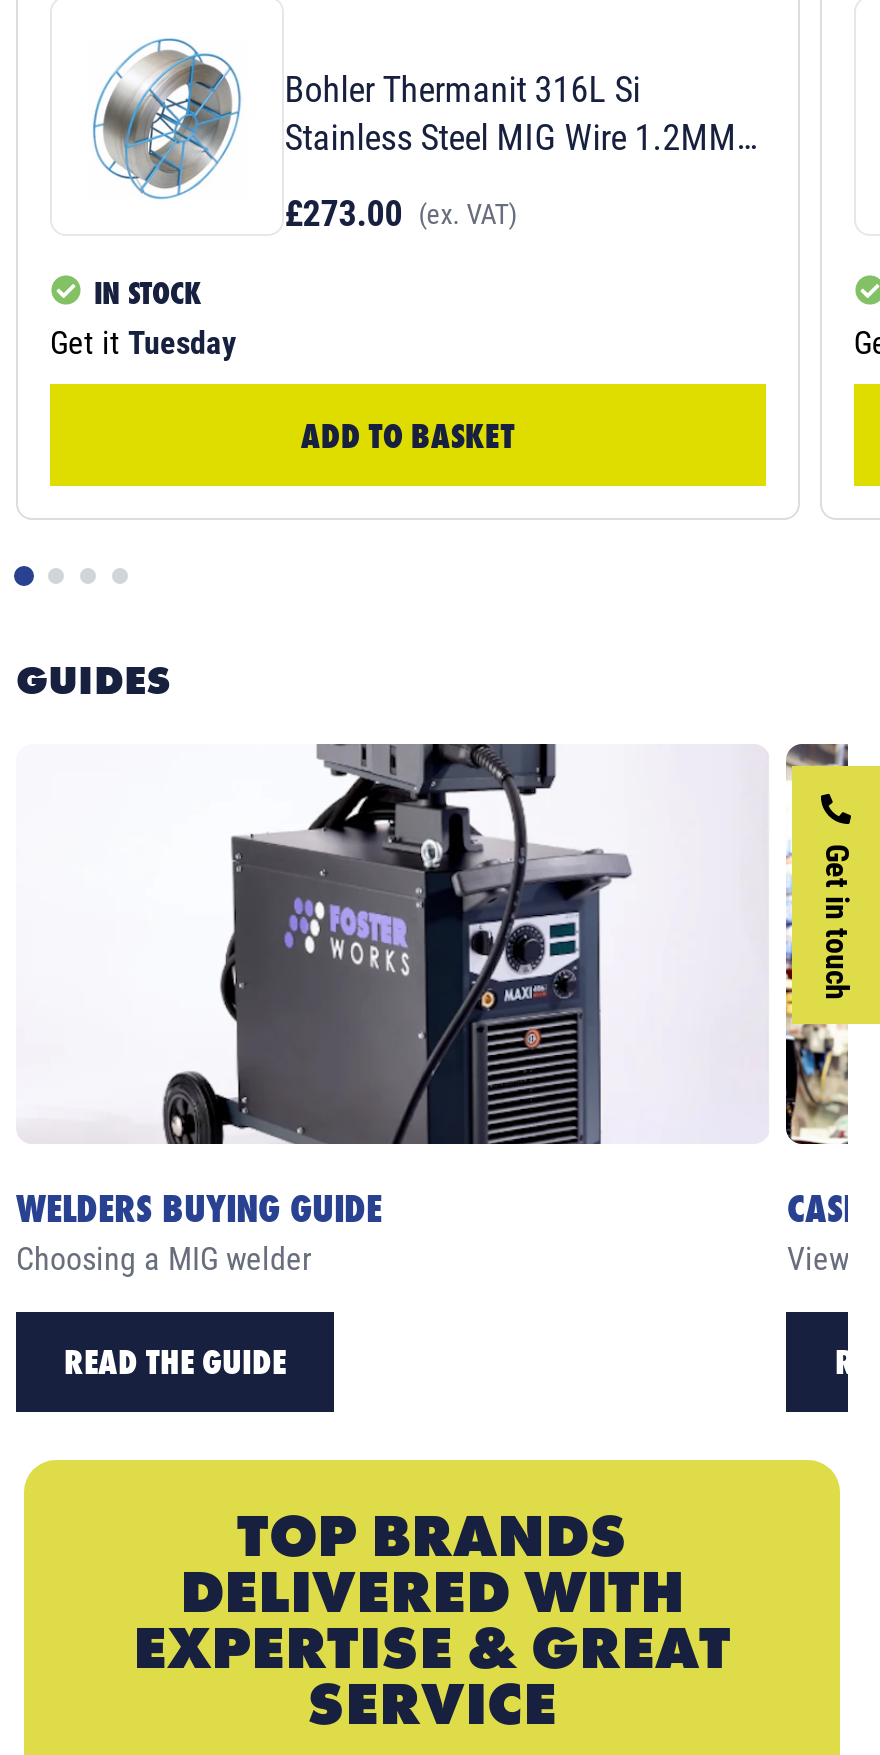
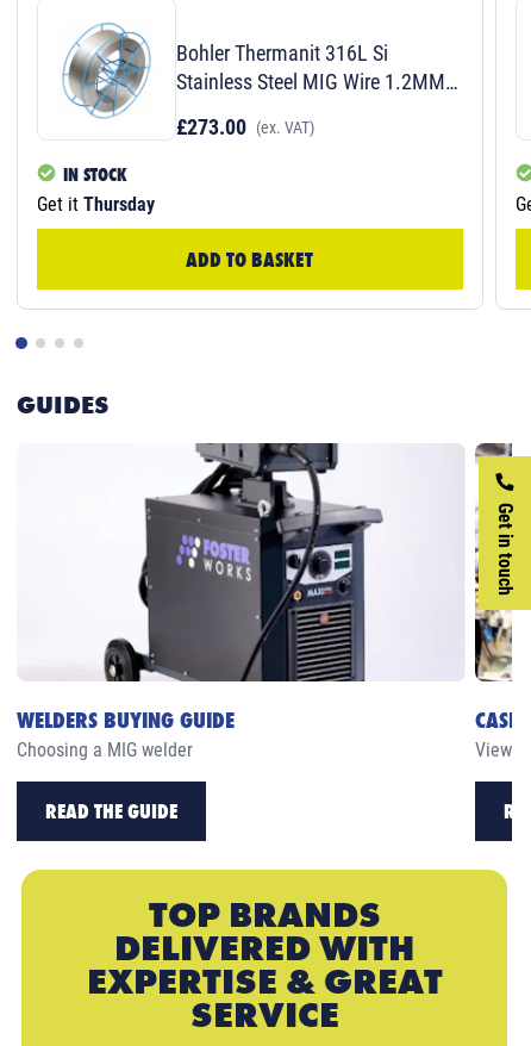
- Get it Tuesday
+ Get it Thursday
